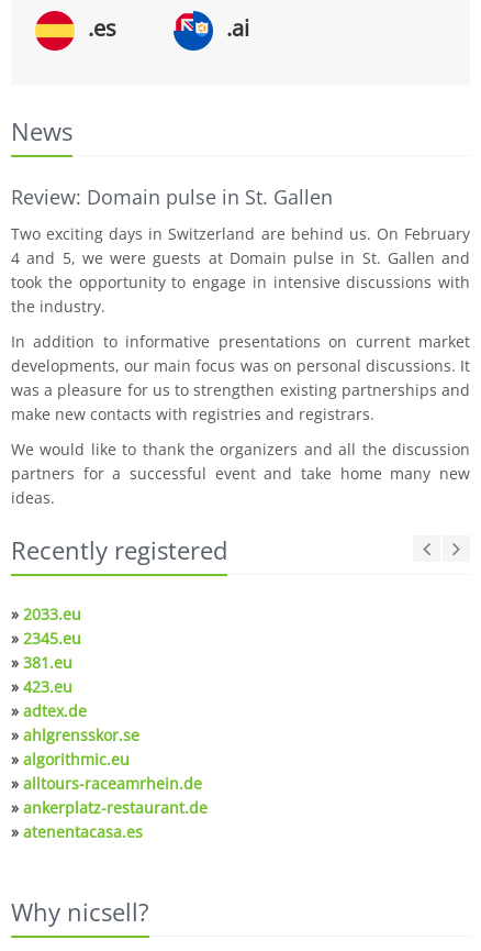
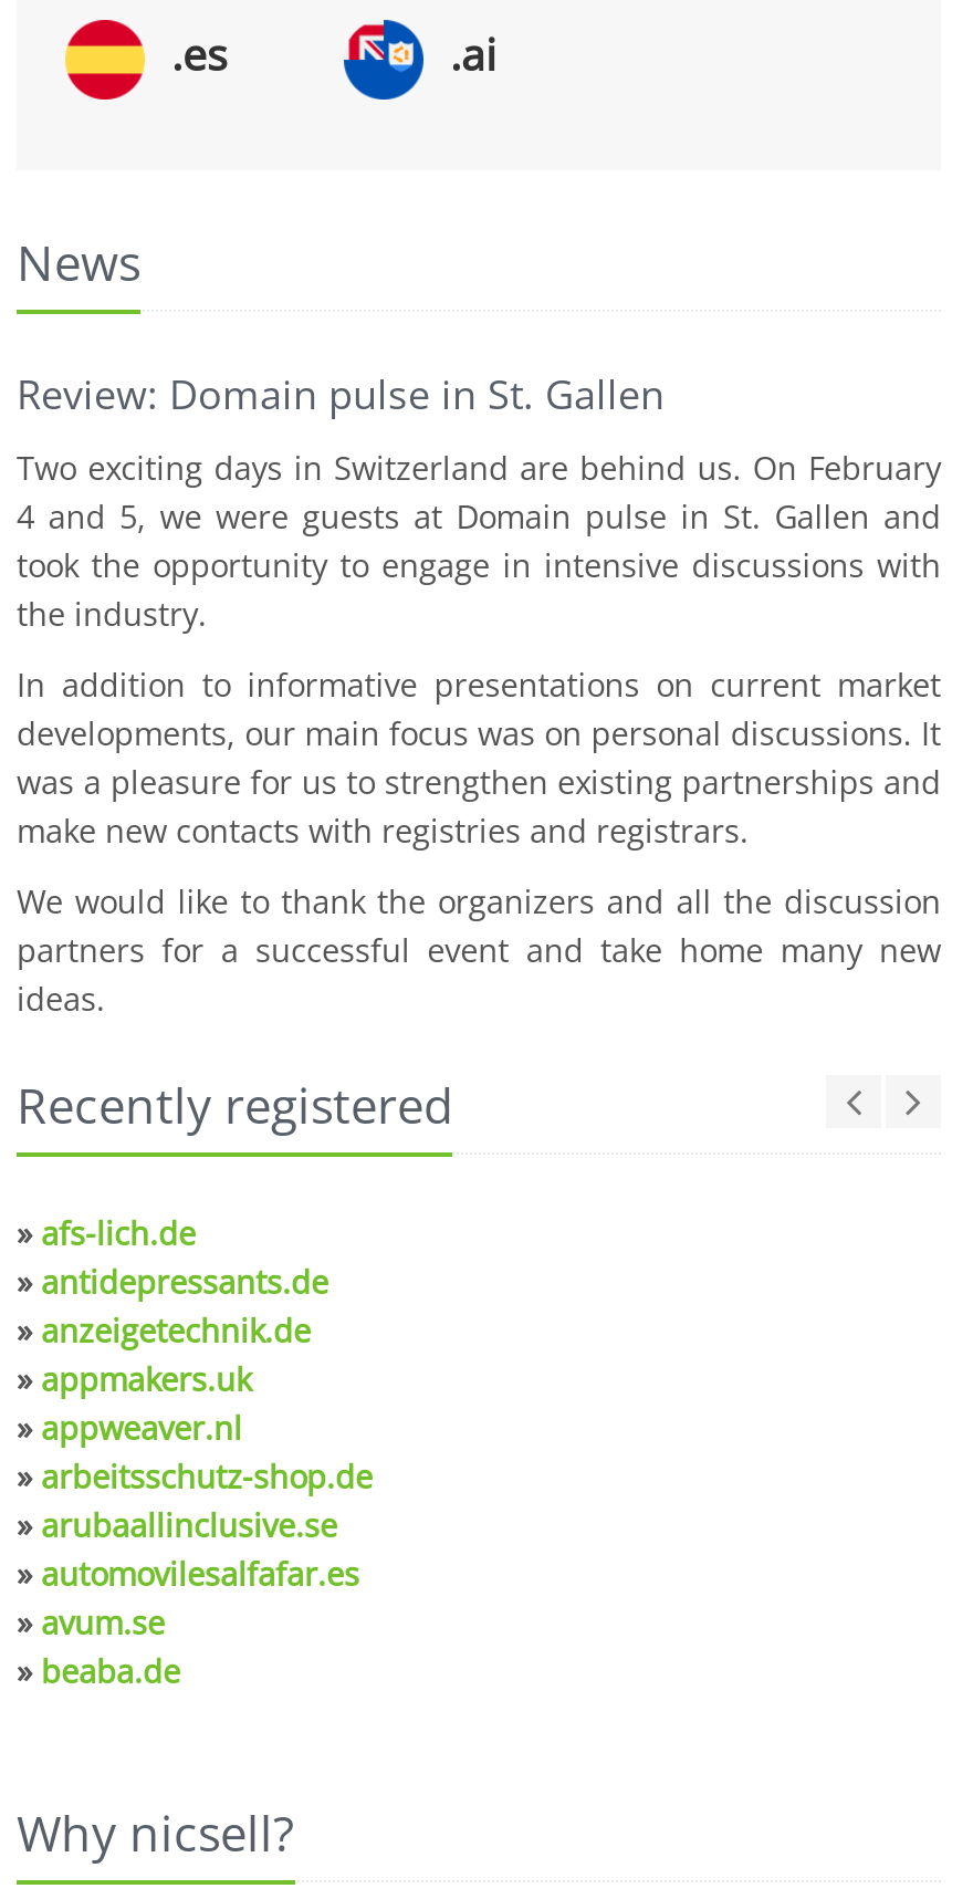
- » 2033.eu
- » 2345.eu
- » 381.eu
- » 423.eu
- » adtex.de
- » ahlgrensskor.se
- » algorithmic.eu
- » alltours-raceamrhein.de
- » ankerplatz-restaurant.de
- » atenentacasa.es
+ » afs-lich.de
+ » antidepressants.de
+ » anzeigetechnik.de
+ » appmakers.uk
+ » appweaver.nl
+ » arbeitsschutz-shop.de
+ » arubaallinclusive.se
+ » automovilesalfafar.es
+ » avum.se
+ » beaba.de
